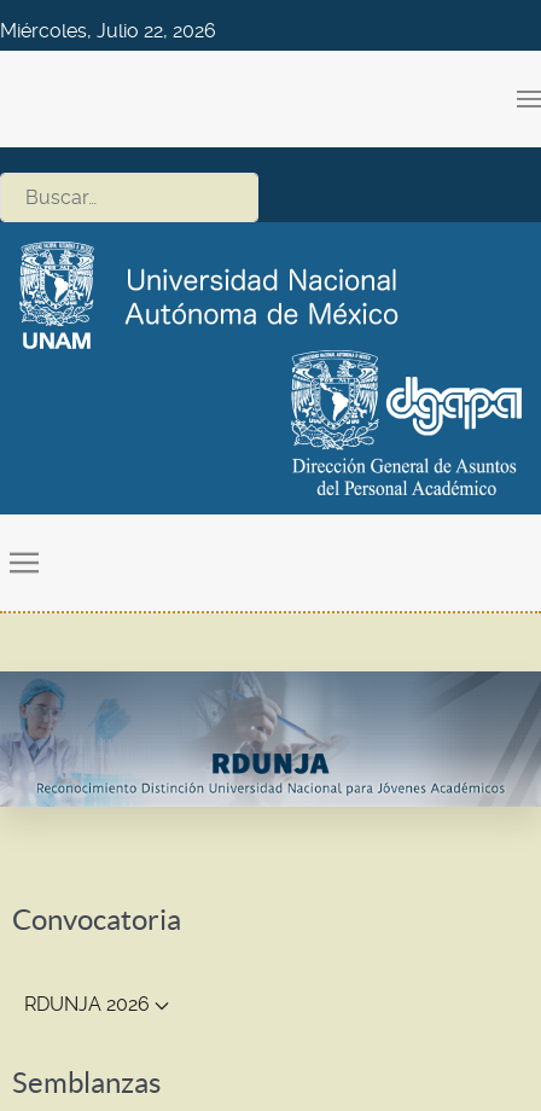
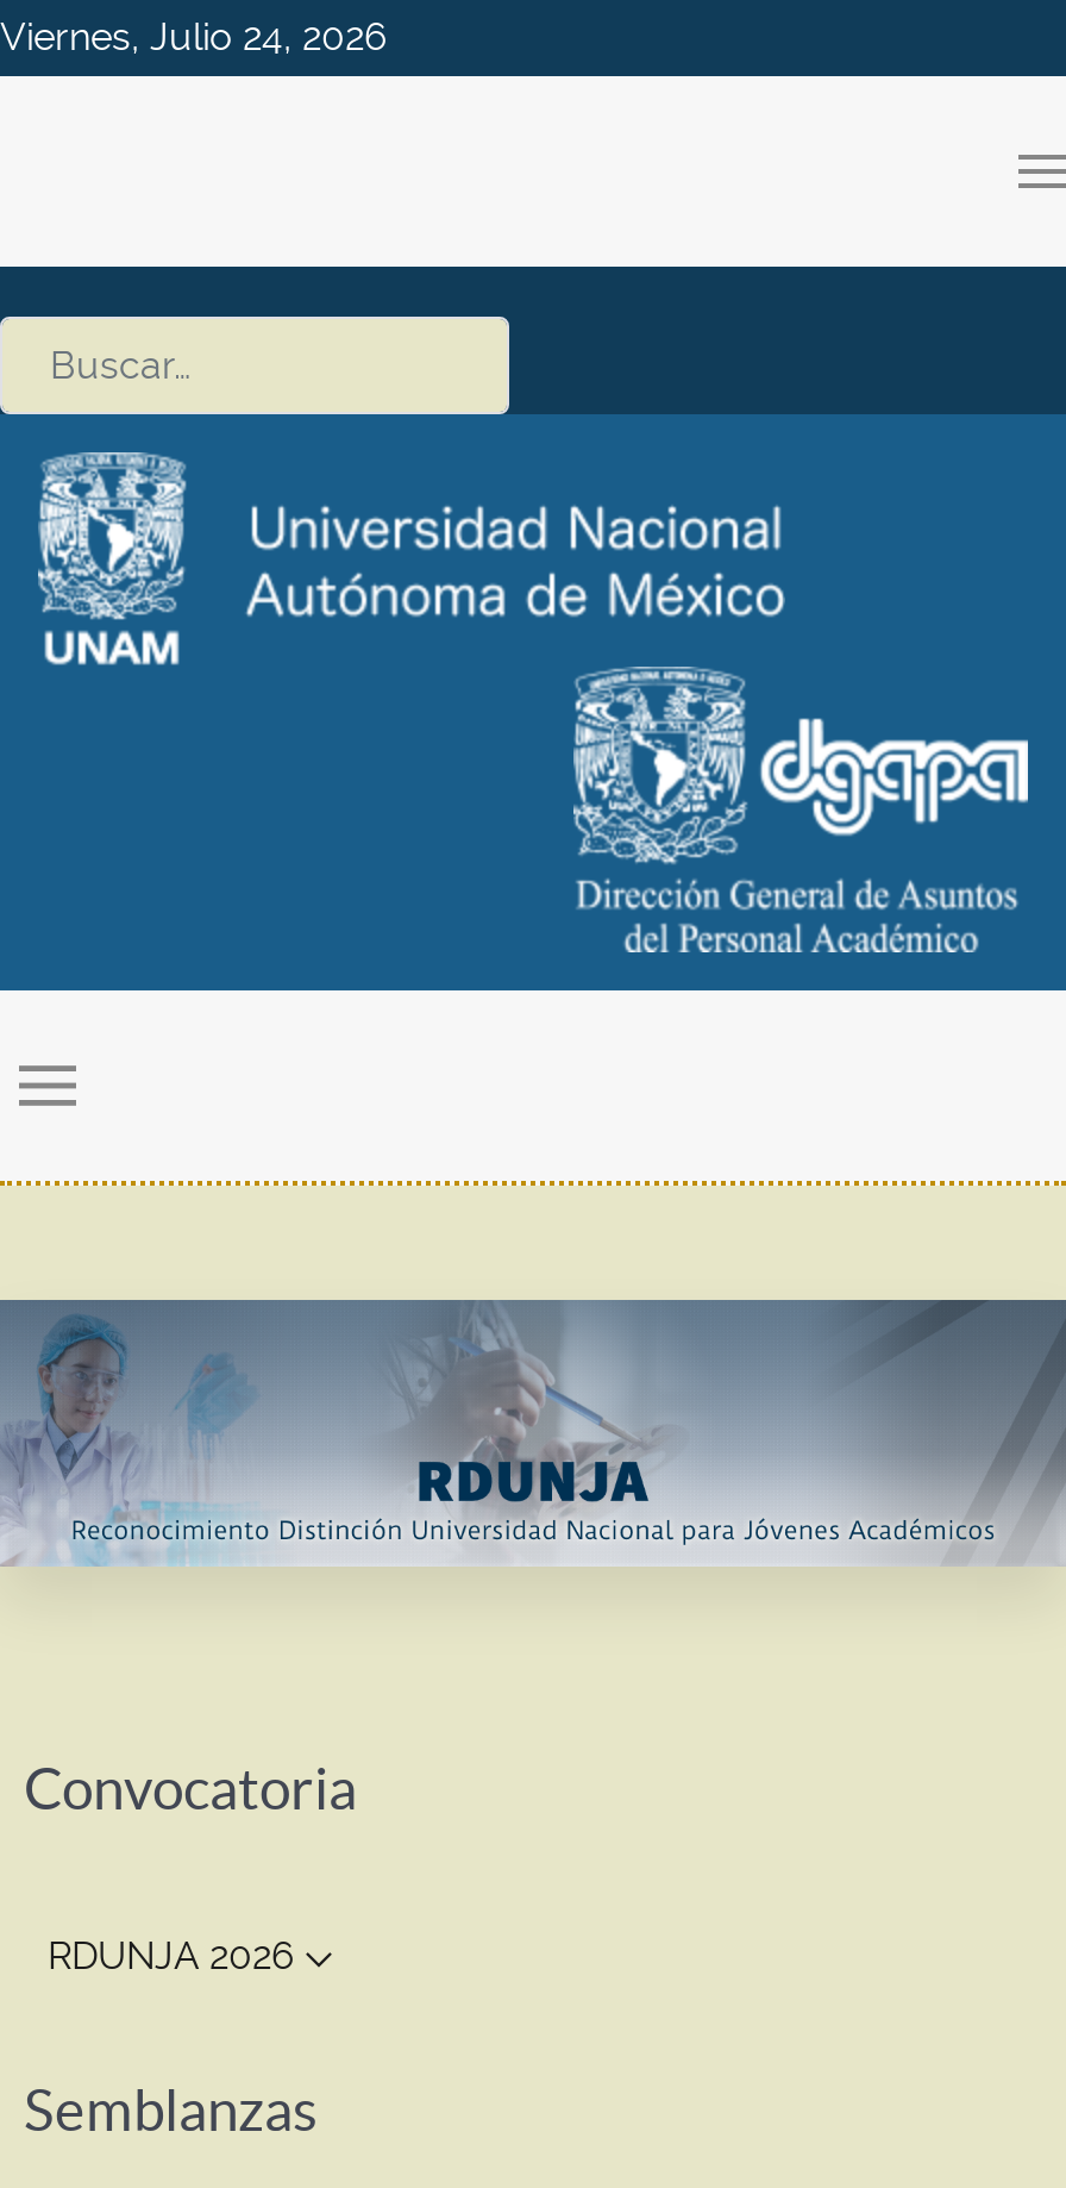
- Miércoles, Julio 22, 2026
+ Viernes, Julio 24, 2026
